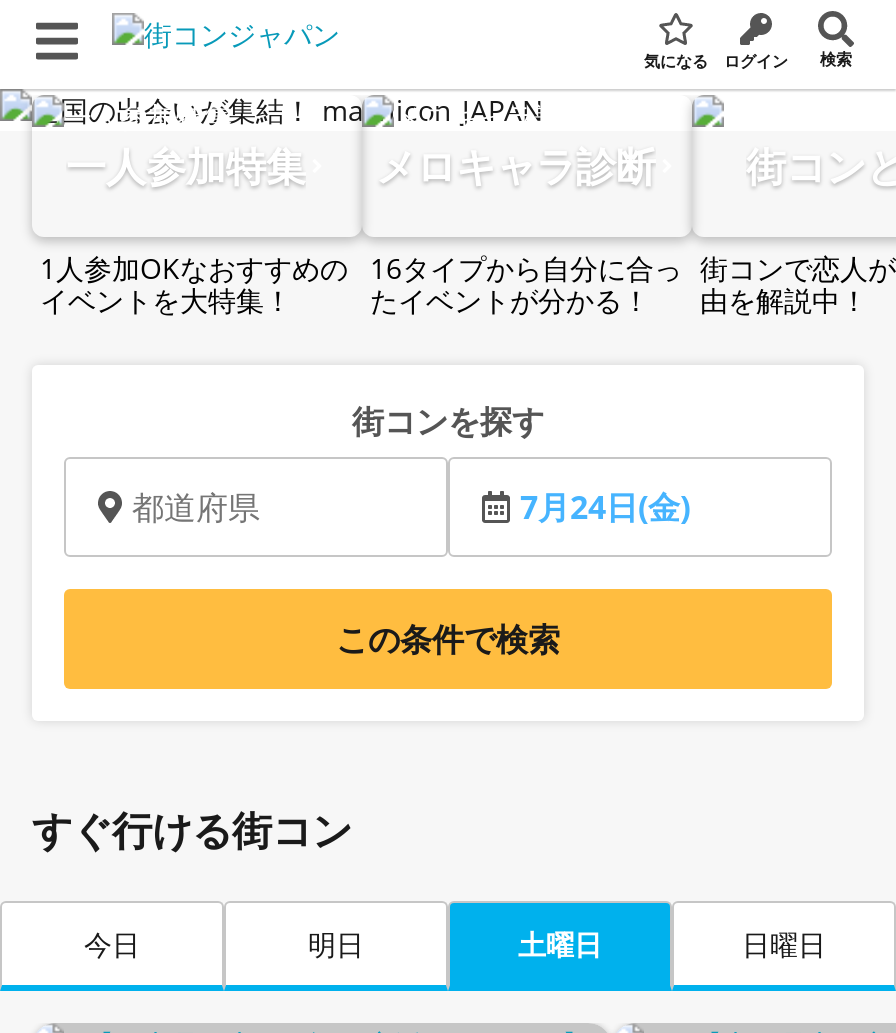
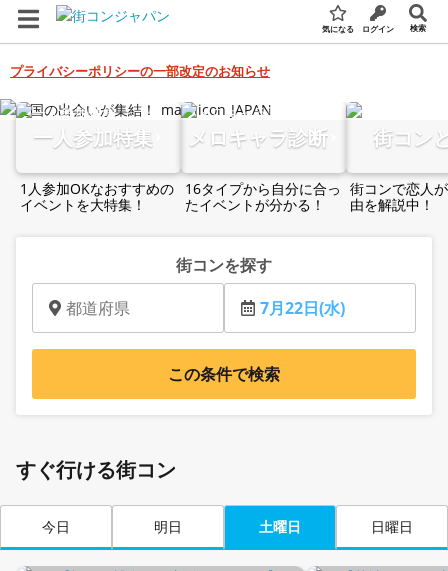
+ プライバシーポリシーの一部改定のお知らせ

- 7月24日(金)
+ 7月22日(水)
